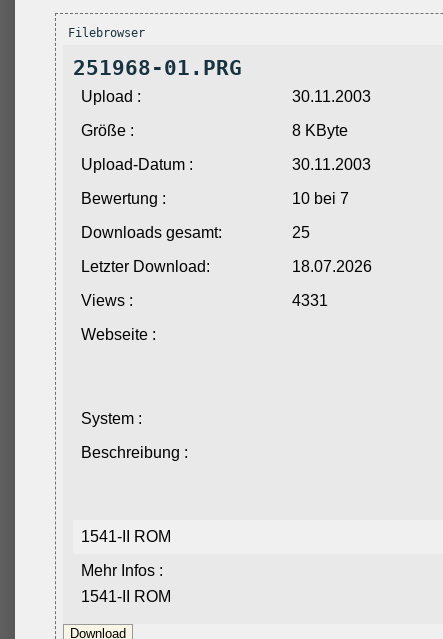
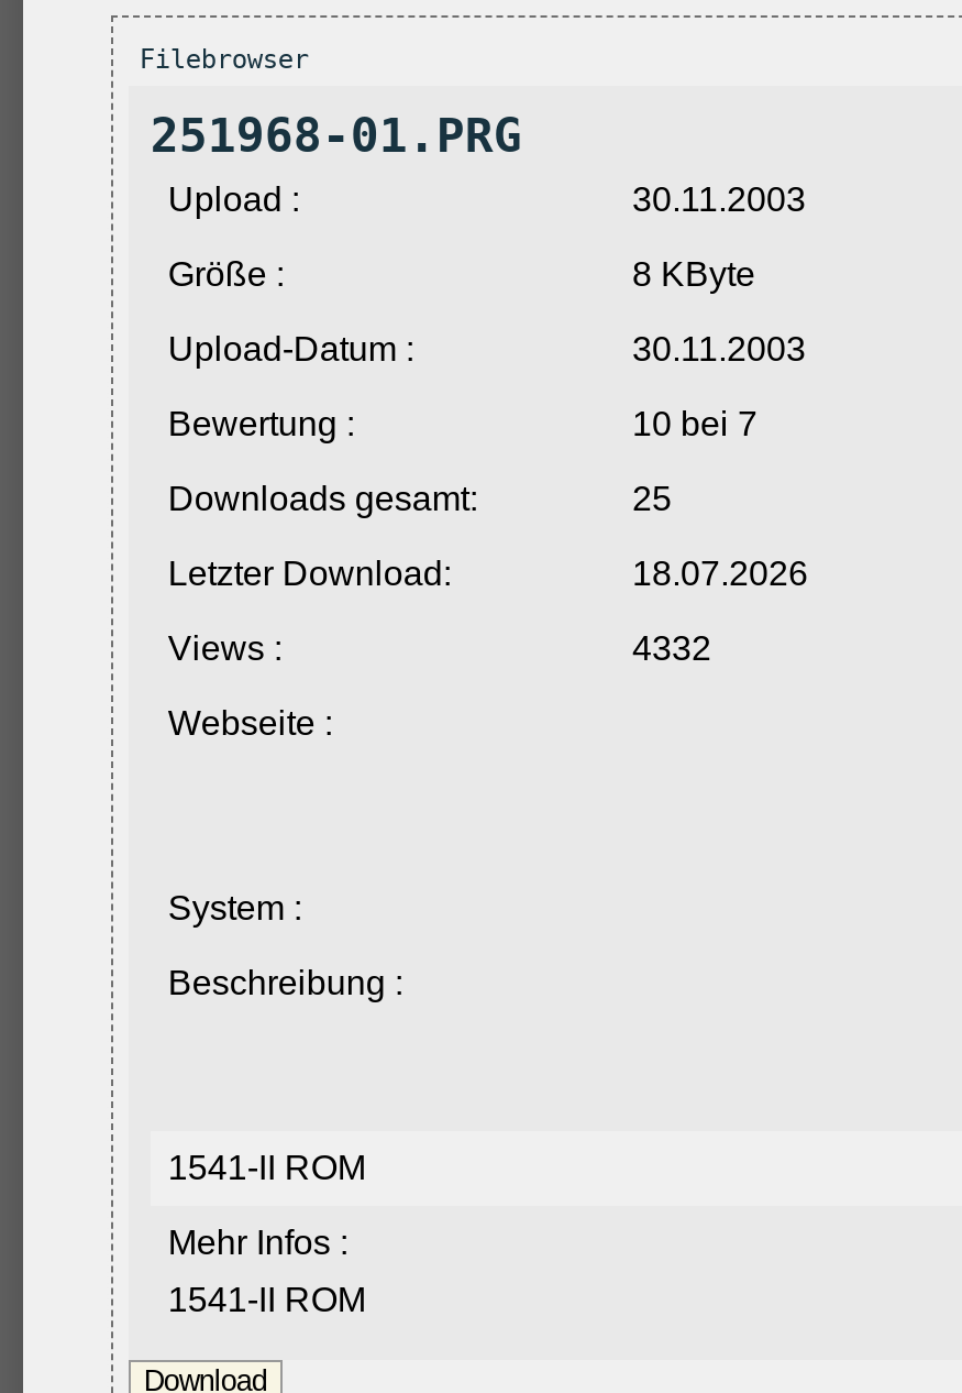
- 4331
+ 4332
